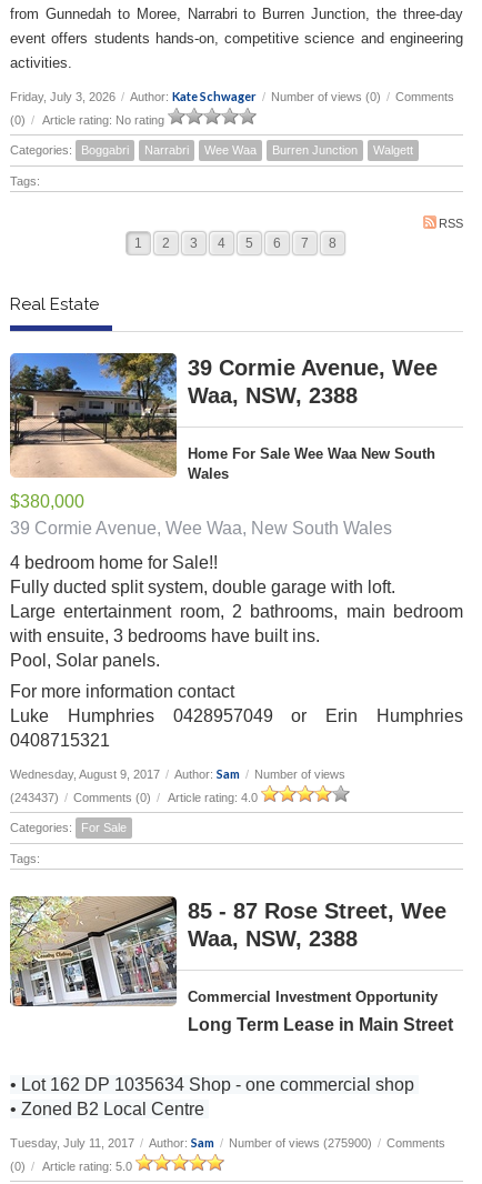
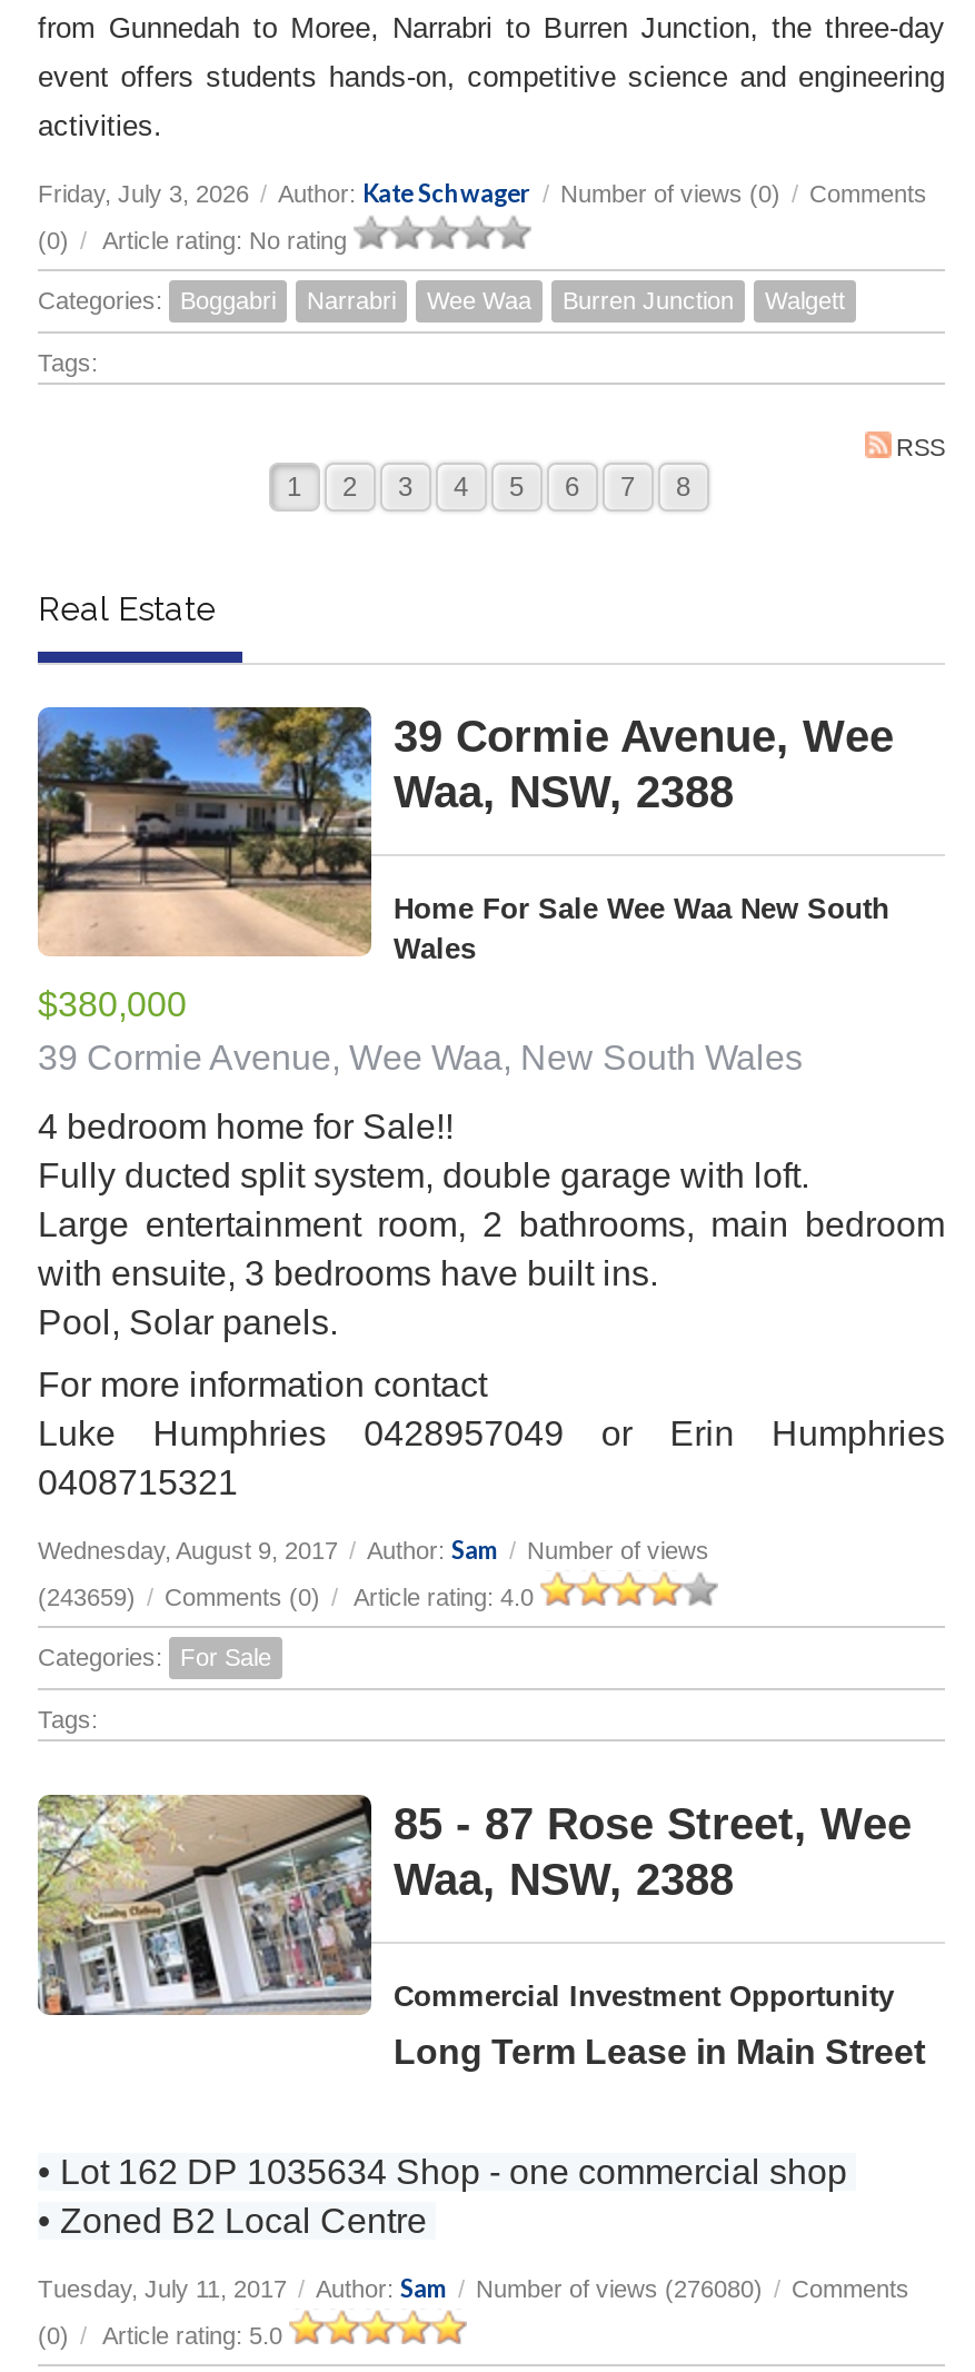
- (243437) / Comments (0) / Article rating: 4.0
+ (243659) / Comments (0) / Article rating: 4.0

- Tuesday, July 11, 2017 / Author: Sam / Number of views (275900) / Comments
+ Tuesday, July 11, 2017 / Author: Sam / Number of views (276080) / Comments
